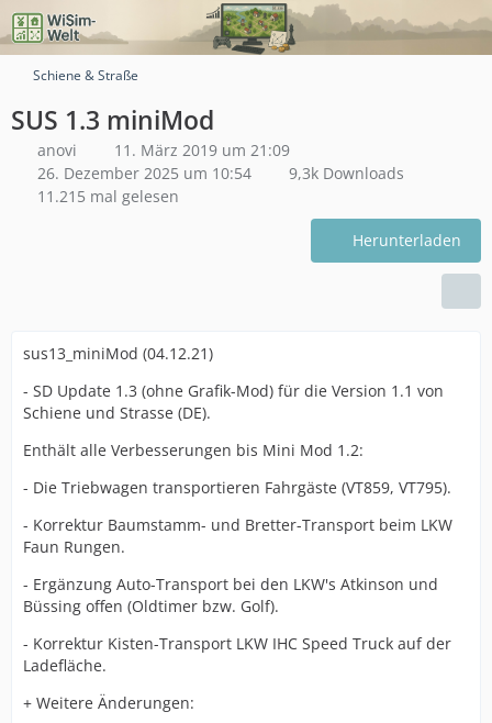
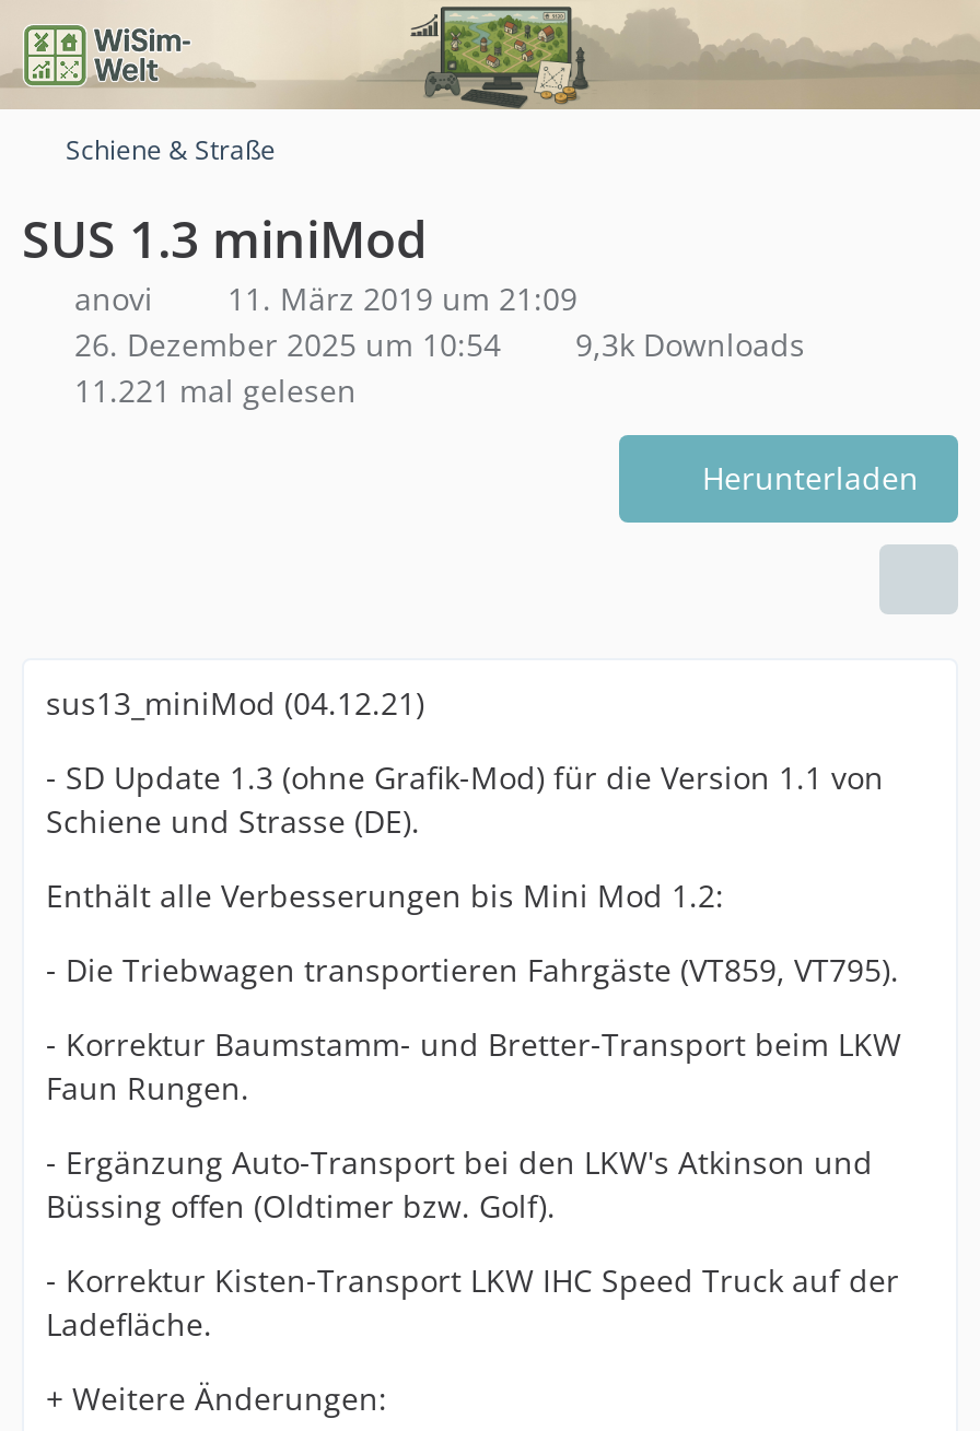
- 11.215 mal gelesen
+ 11.221 mal gelesen
